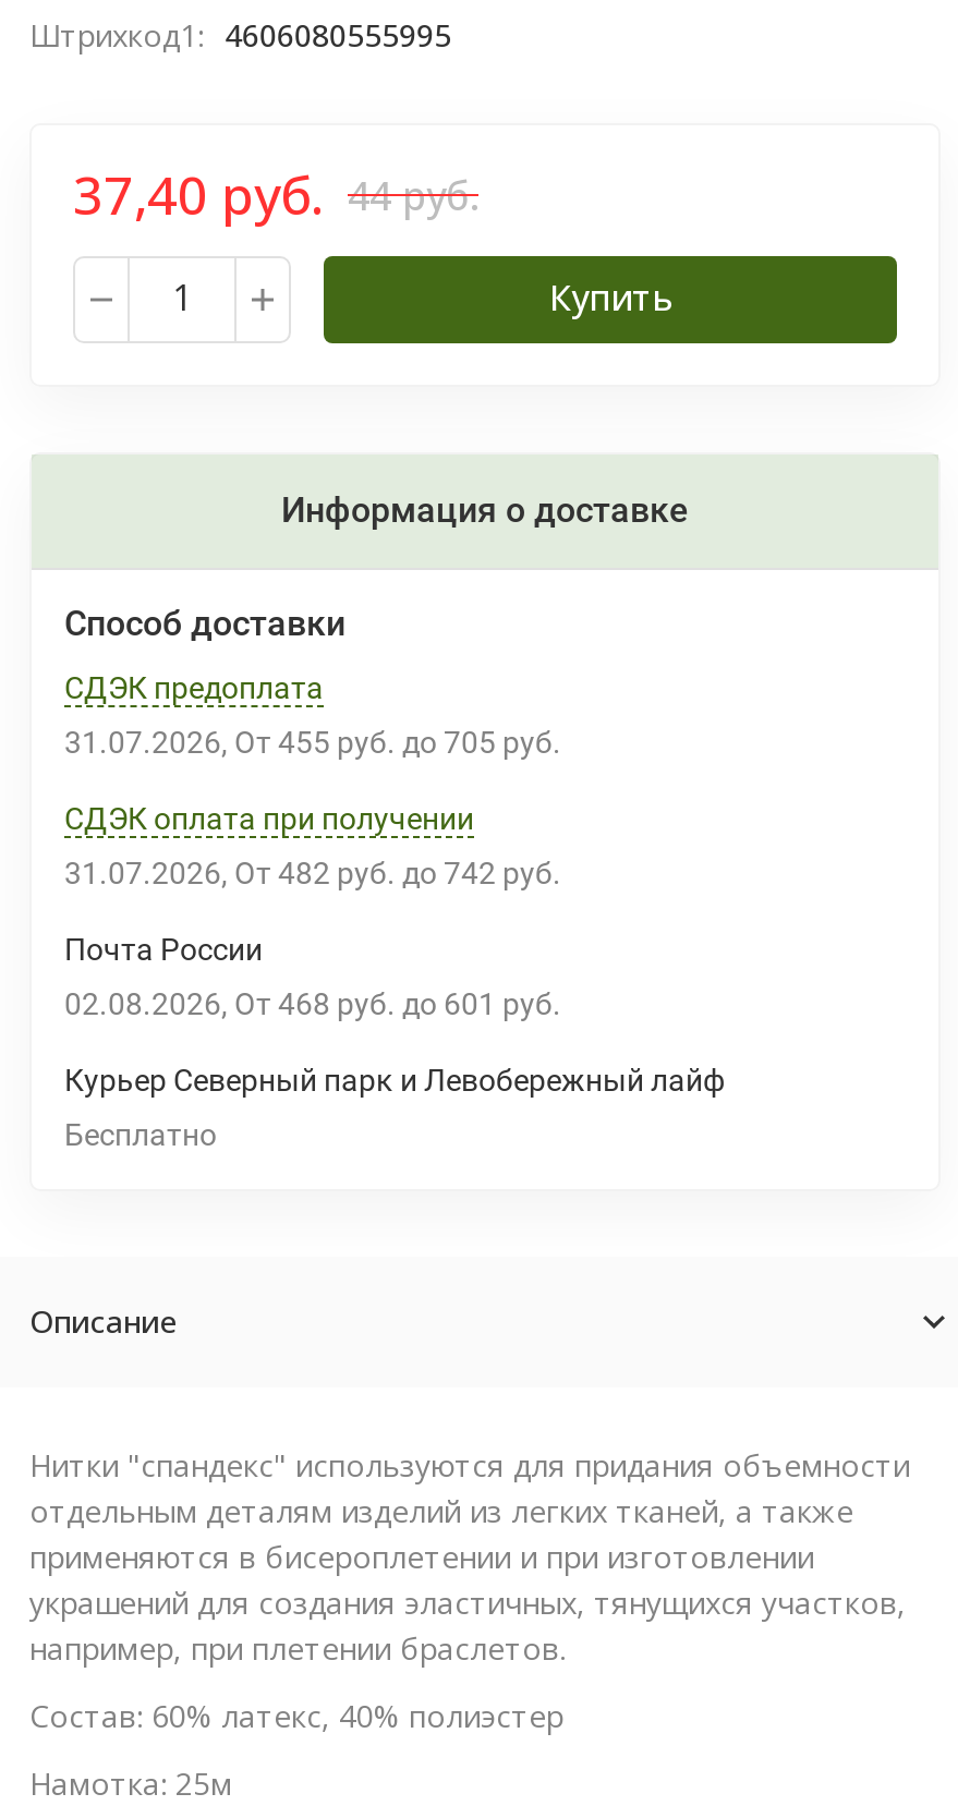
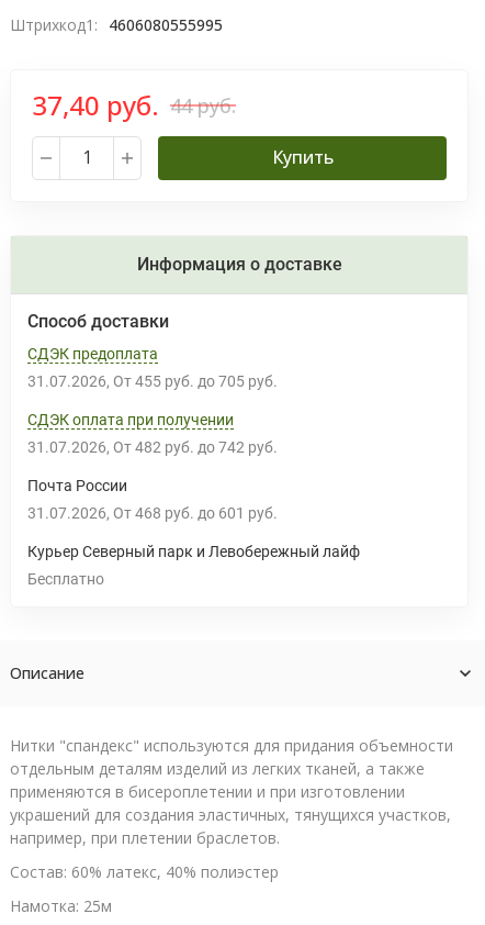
- 02.08.2026 От
+ 31.07.2026 От
